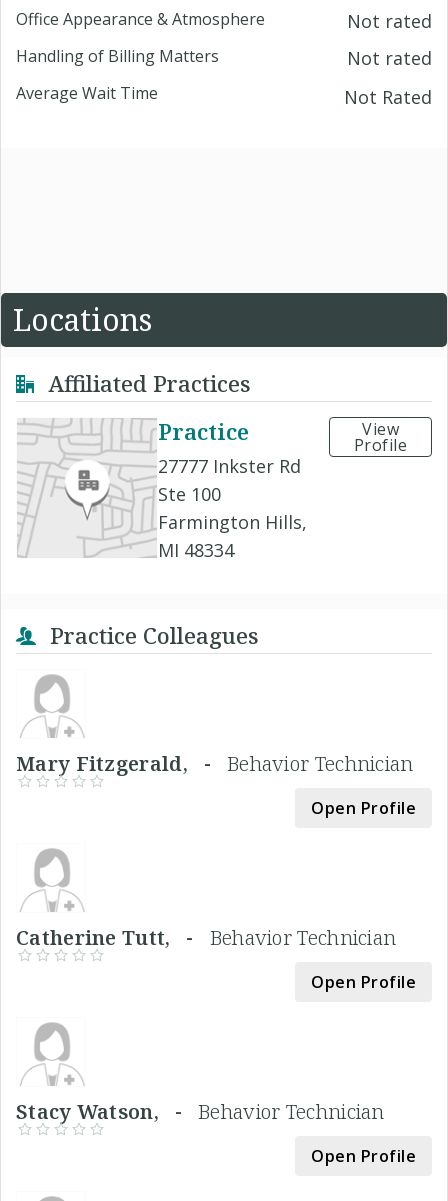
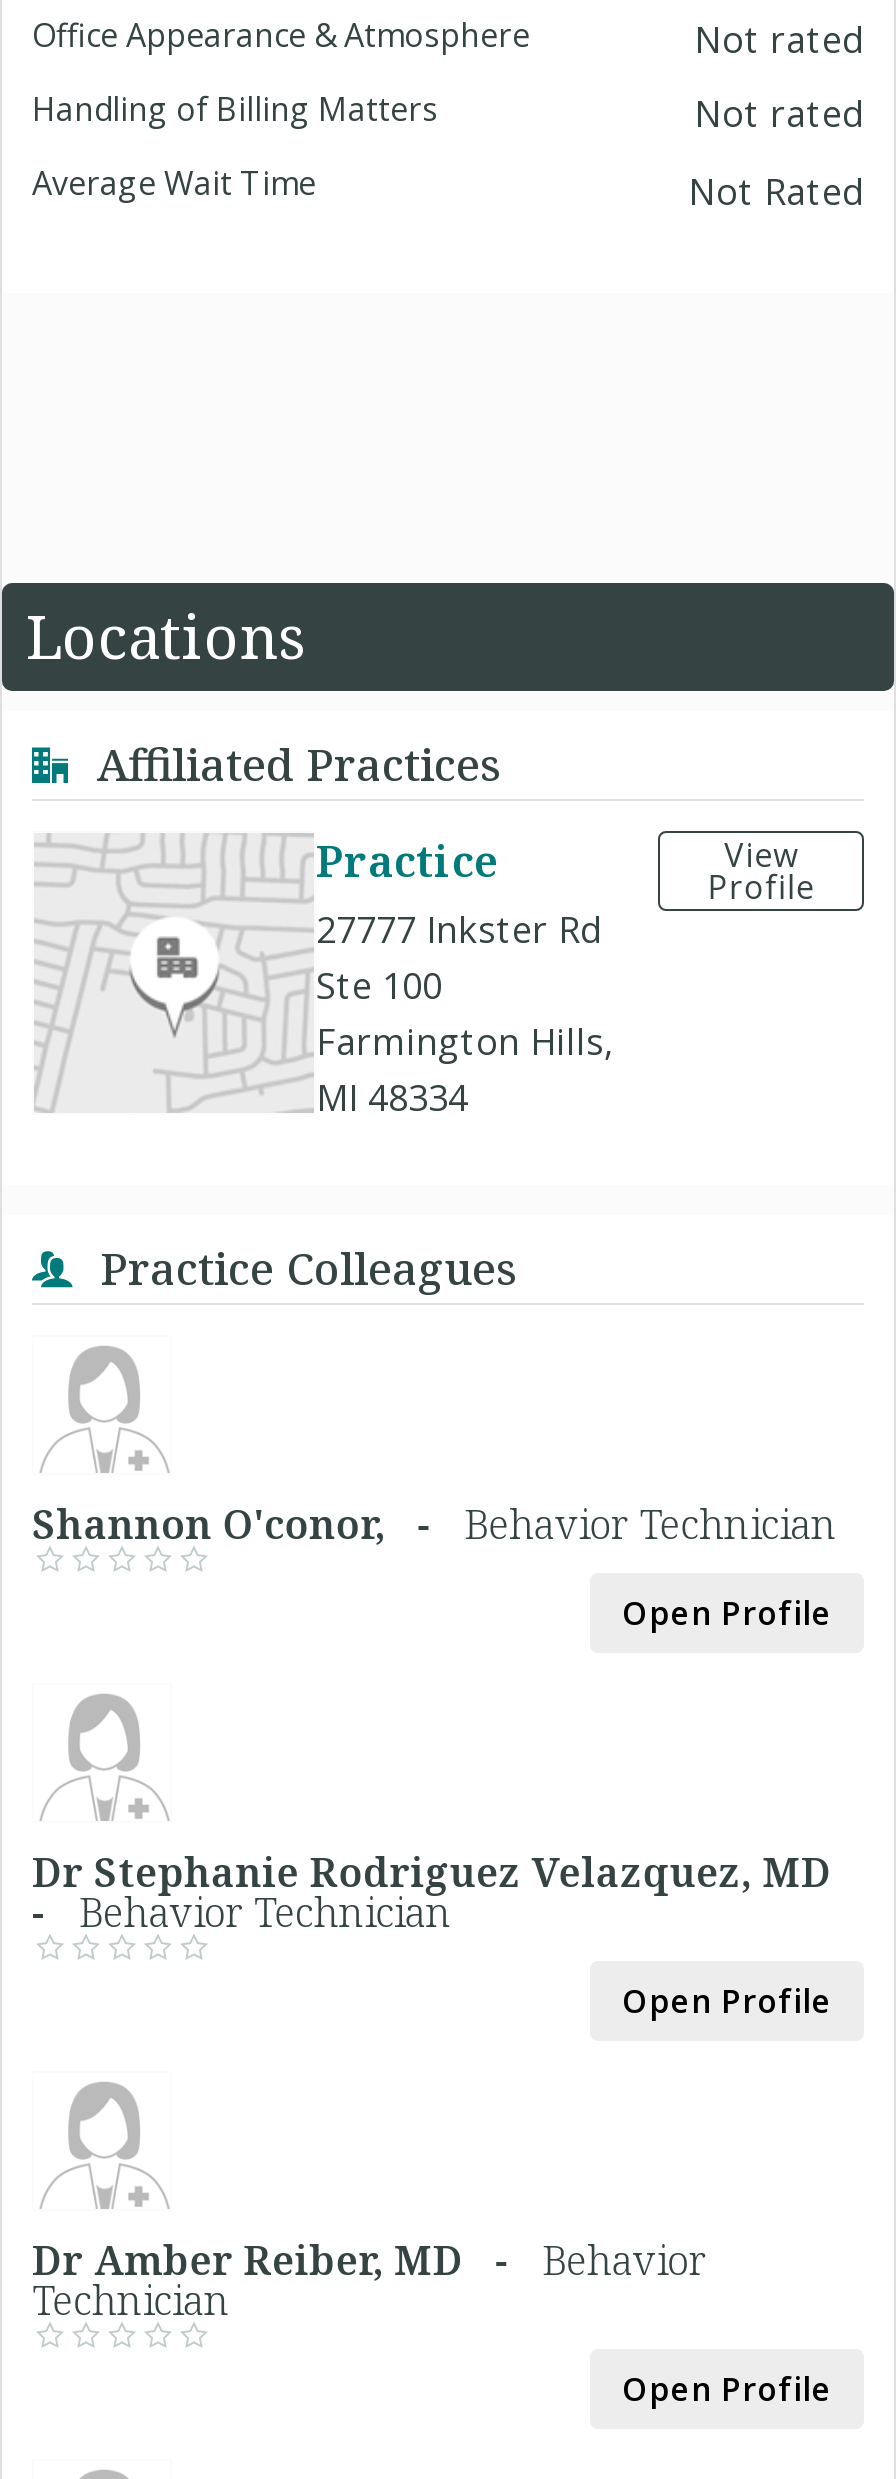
- Mary Fitzgerald, - Behavior Technician
+ Shannon O'conor, - Behavior Technician

- Catherine Tutt, - Behavior Technician
+ Dr Stephanie Rodriguez Velazquez, MD
+ -Behavior Technician

- Stacy Watson, - Behavior Technician
+ Dr Amber Reiber, MD - Behavior
+ Technician
